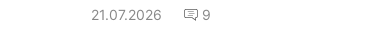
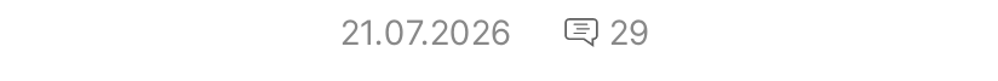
- 9
+ 29
